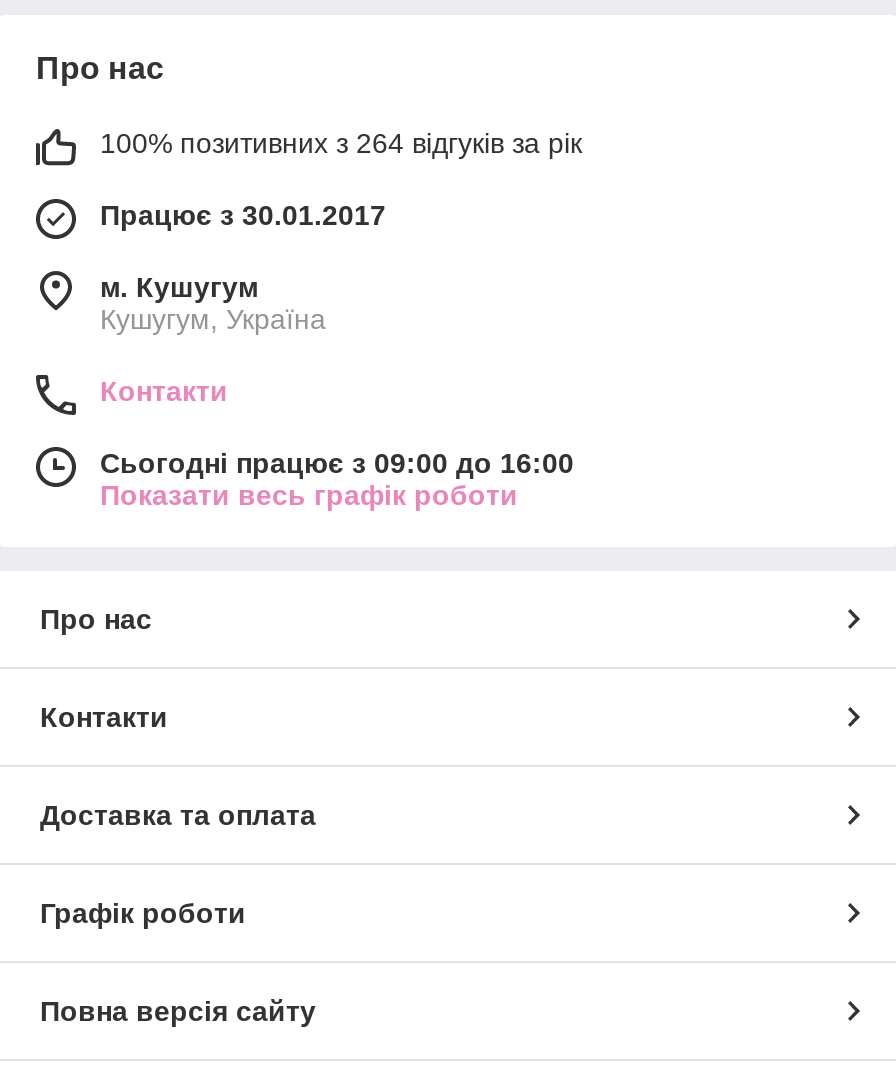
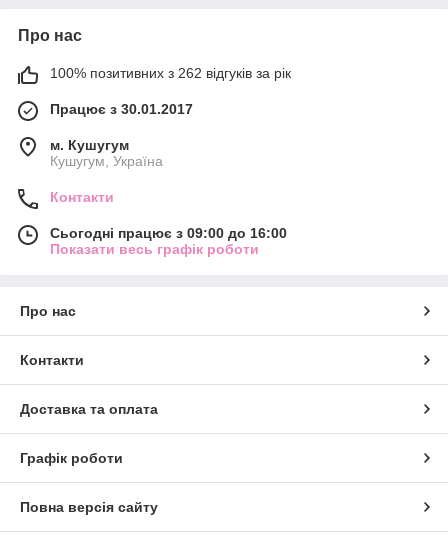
- 100% позитивних з 264 відгуків за рік
+ 100% позитивних з 262 відгуків за рік
